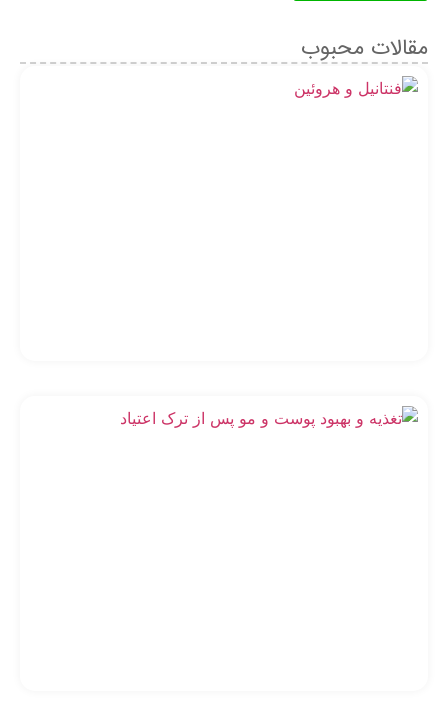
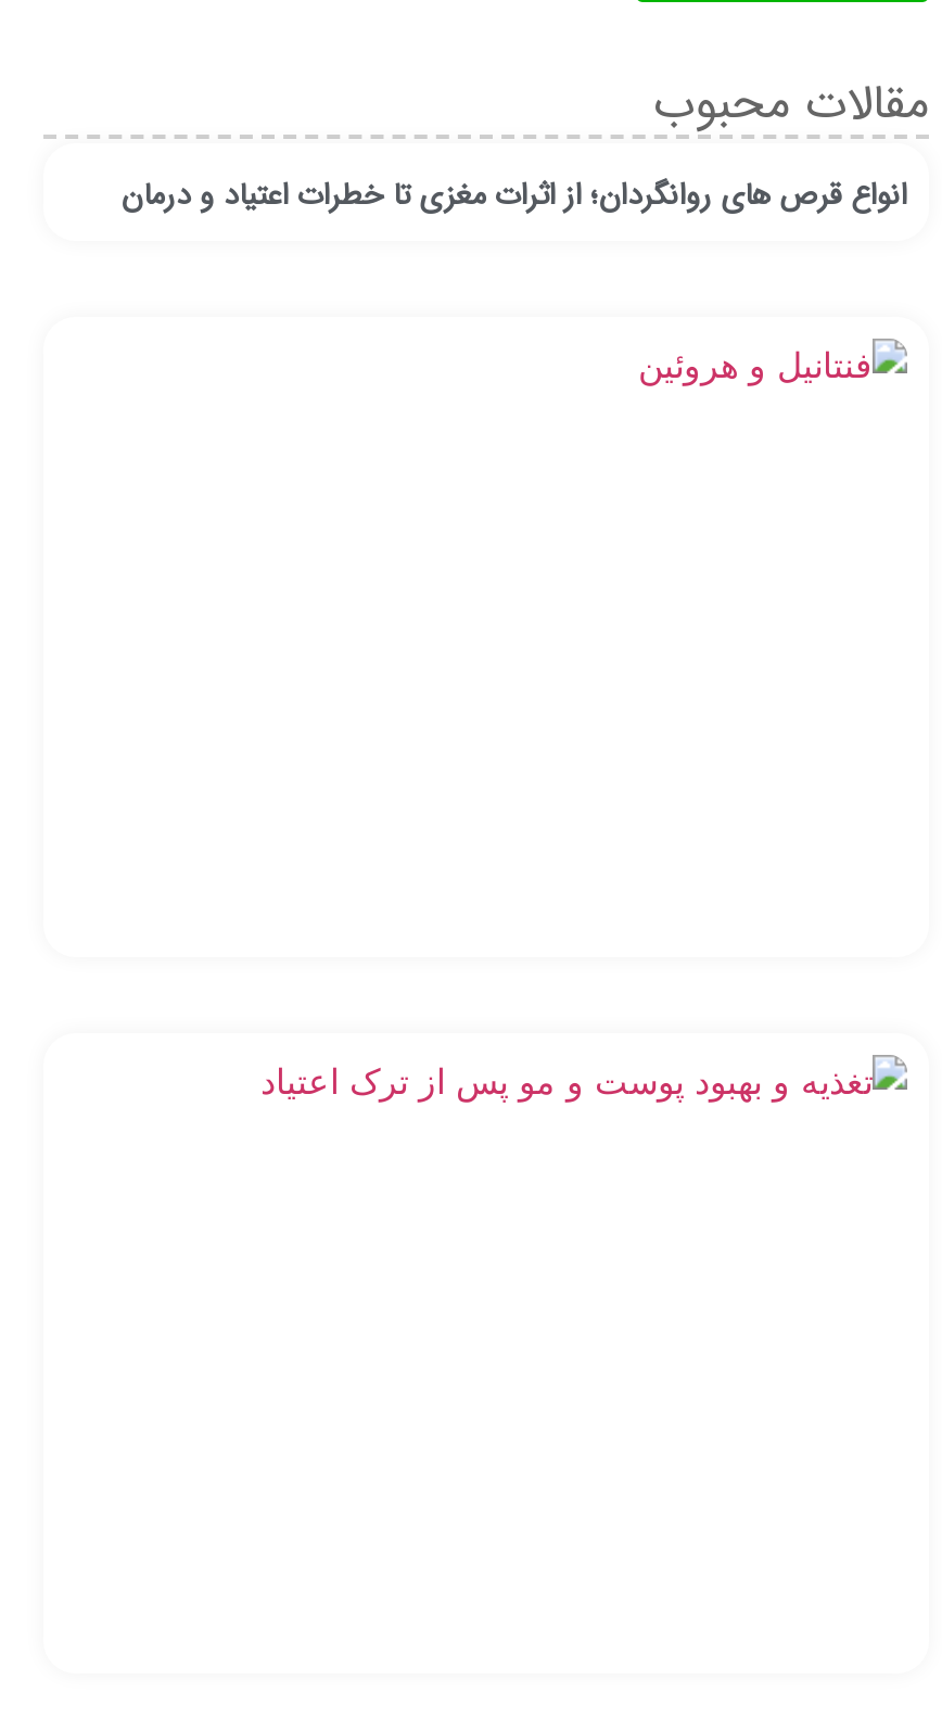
+ انواع قرص های روانگردان؛ از اثرات مغزی تا خطرات اعتیاد و درمان
